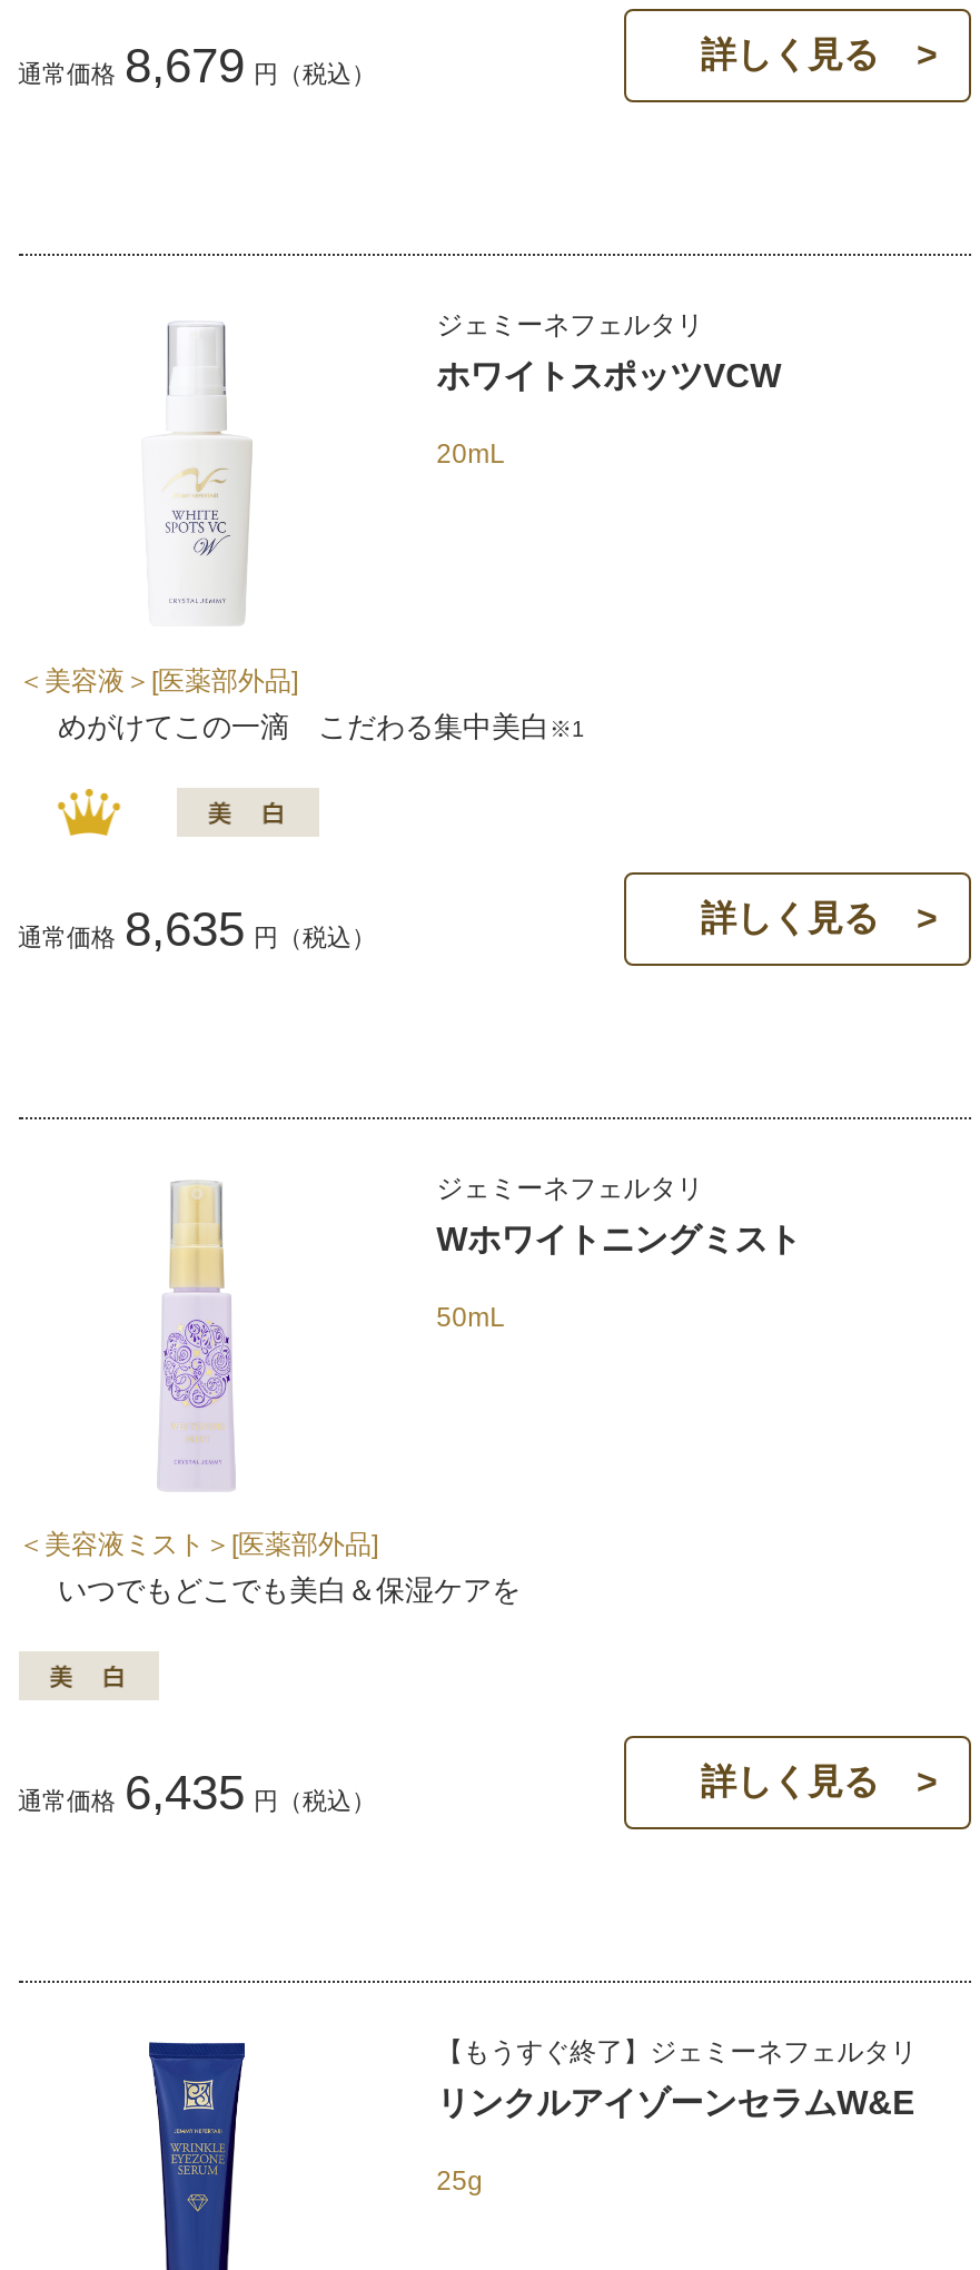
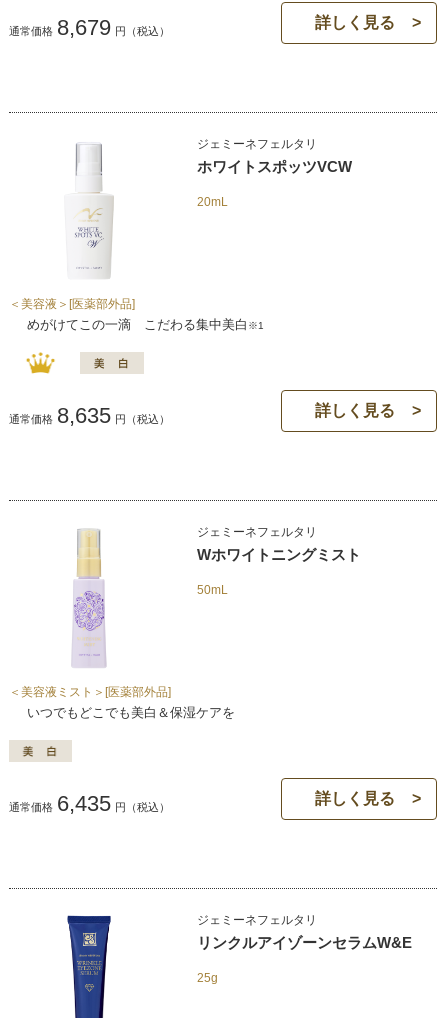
- 【もうすぐ終了】ジェミーネフェルタリ
+ ジェミーネフェルタリ
